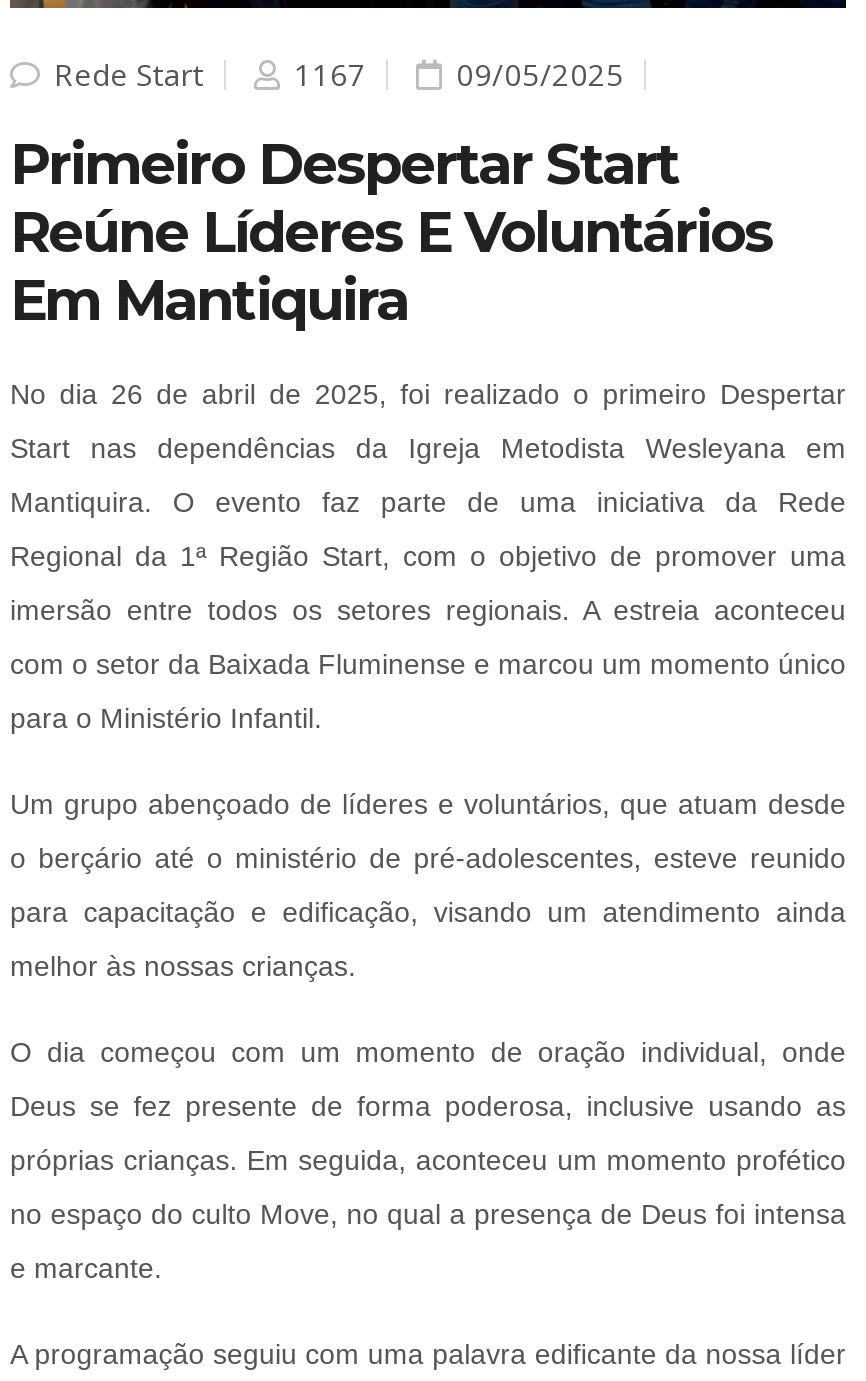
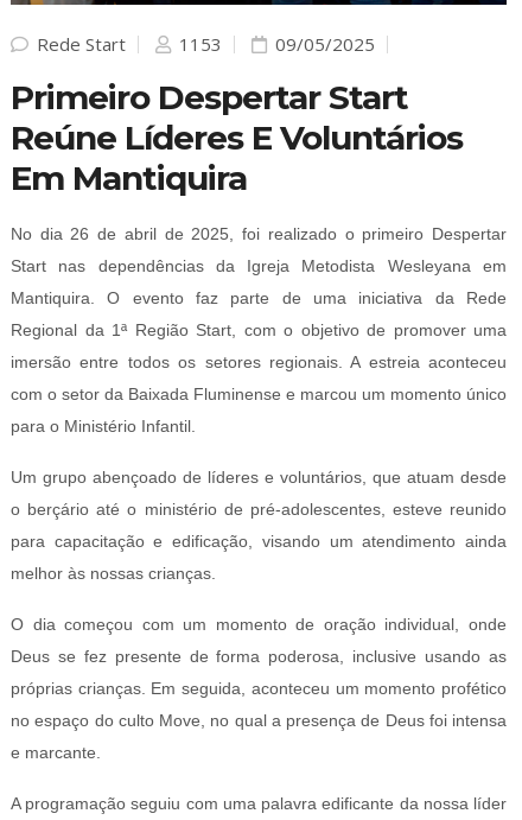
- 1167
+ 1153
